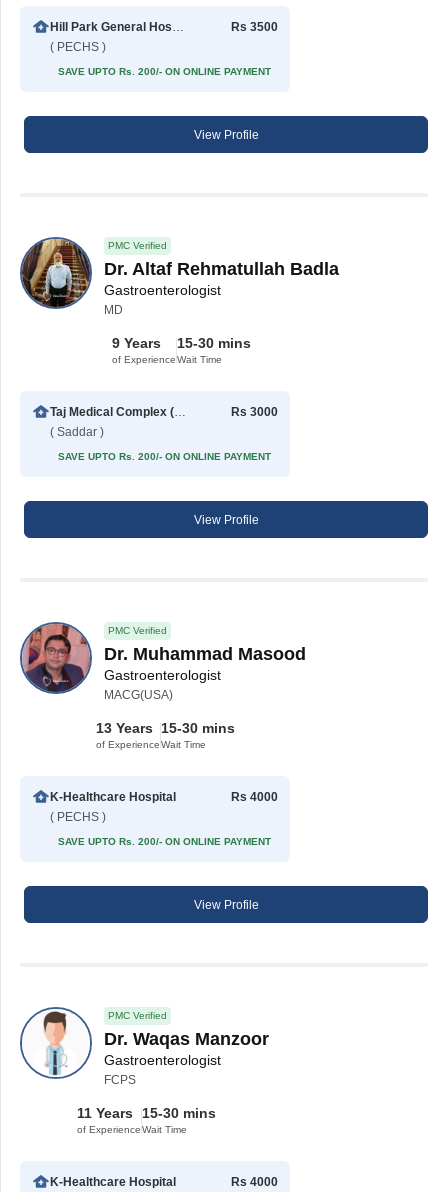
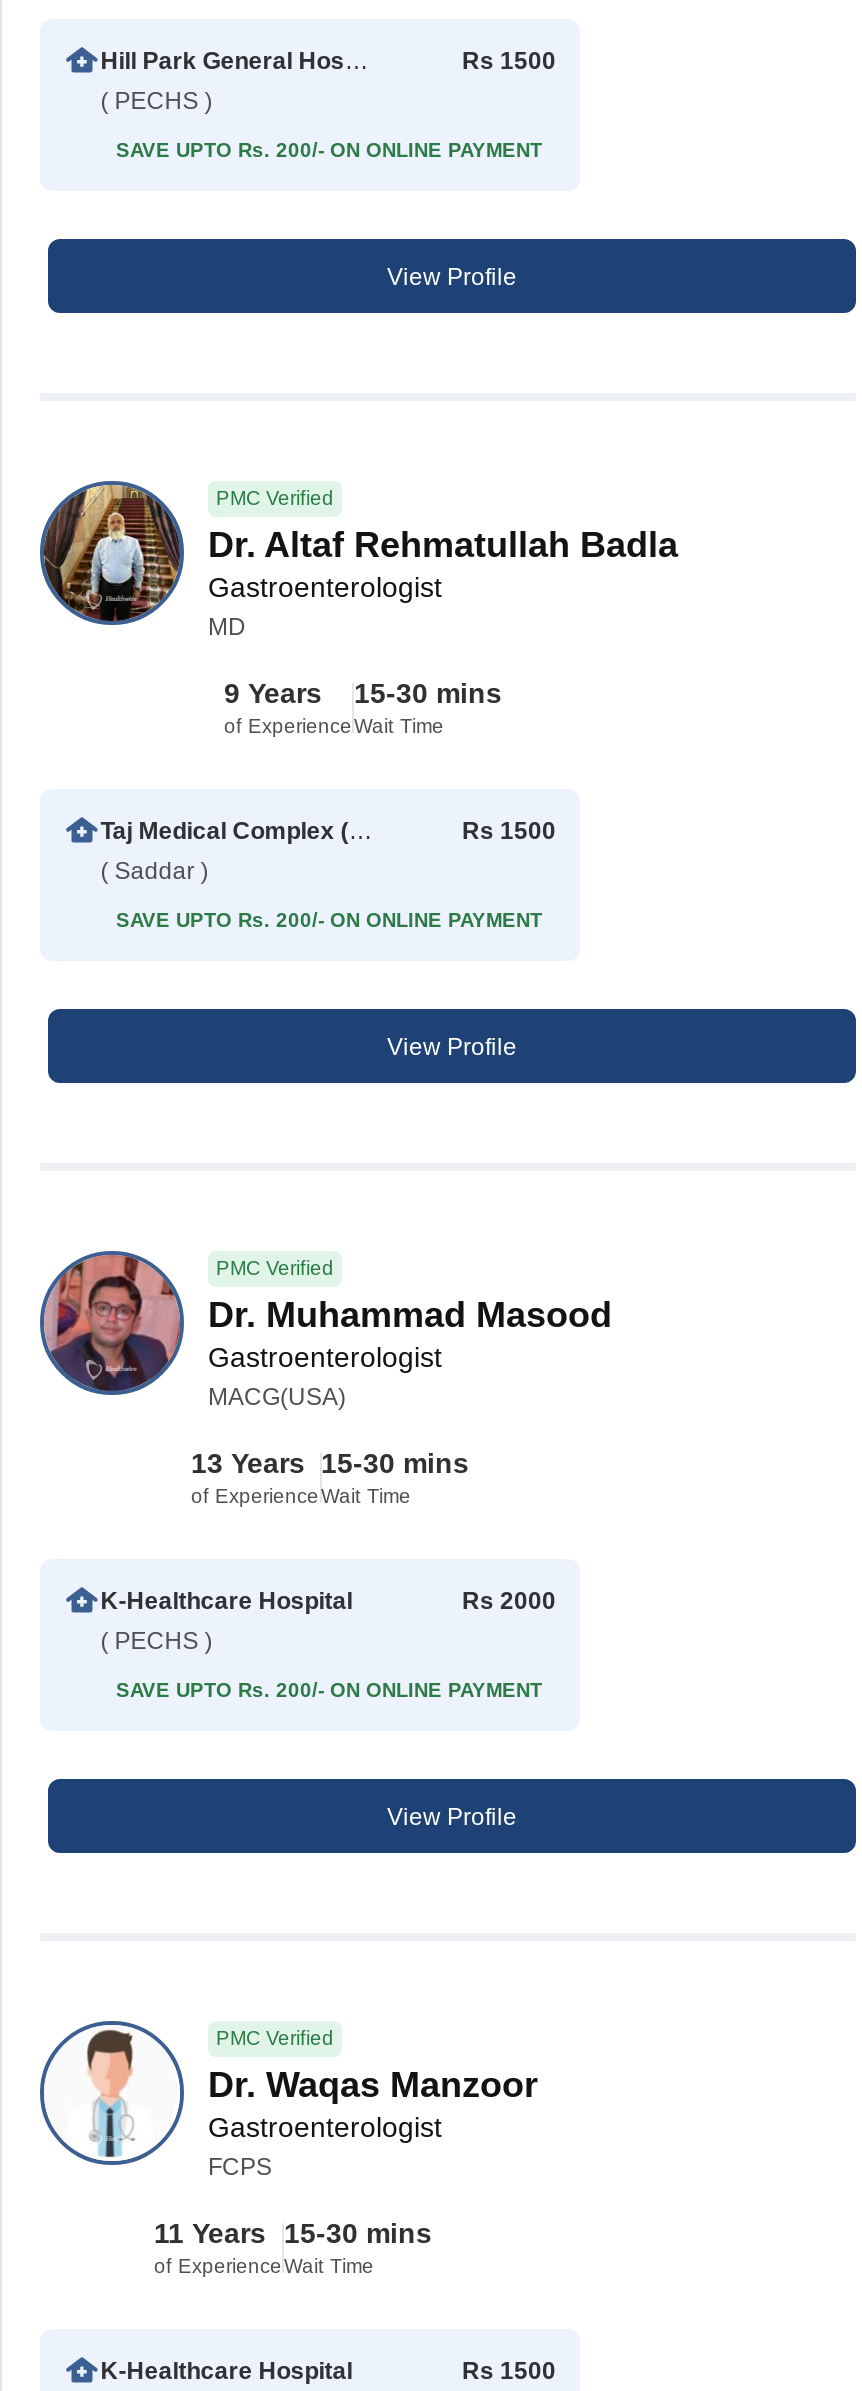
- Rs 3500
+ Rs 1500

- Rs 3000
+ Rs 1500

- Rs 4000
+ Rs 2000

- Rs 4000
+ Rs 1500
